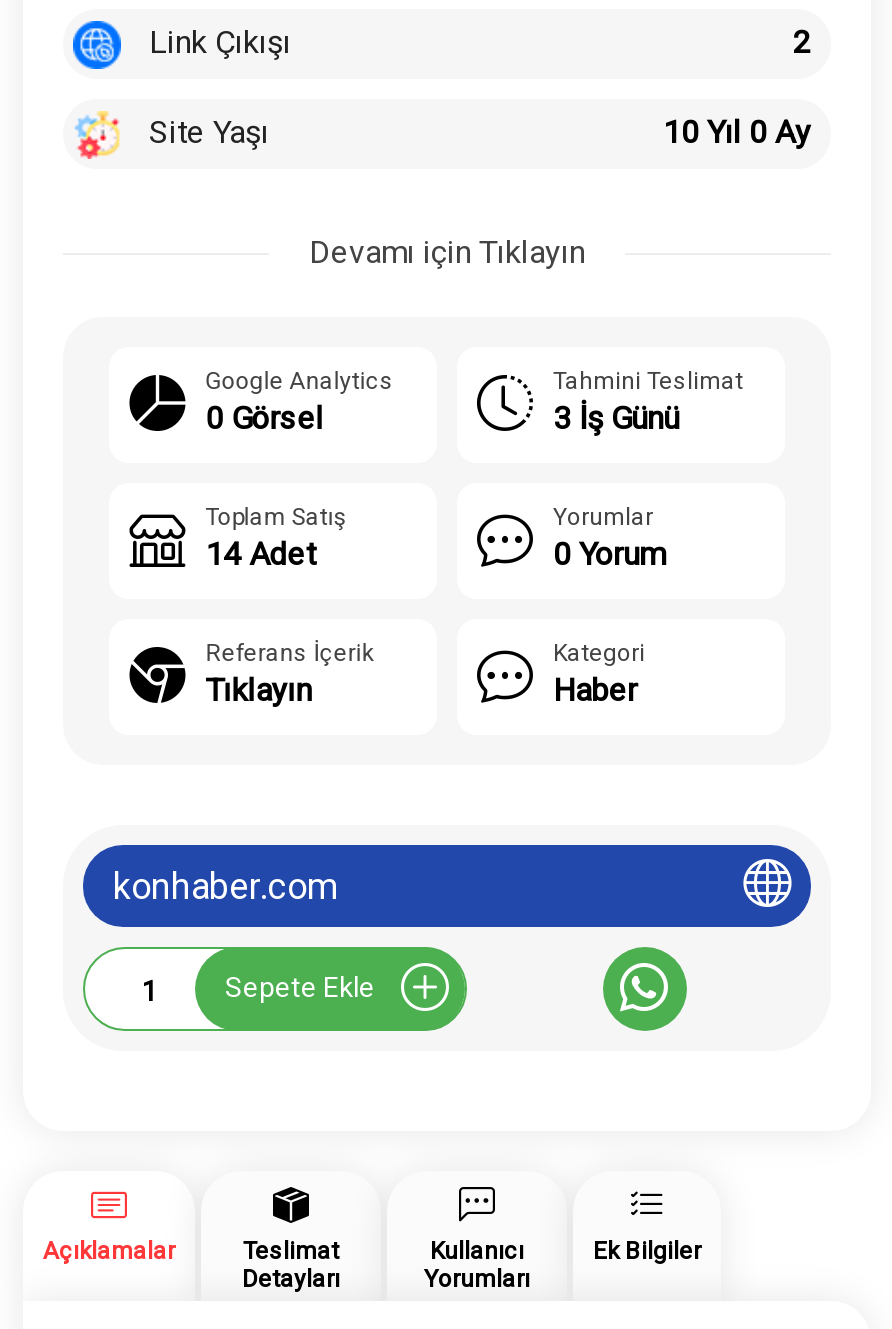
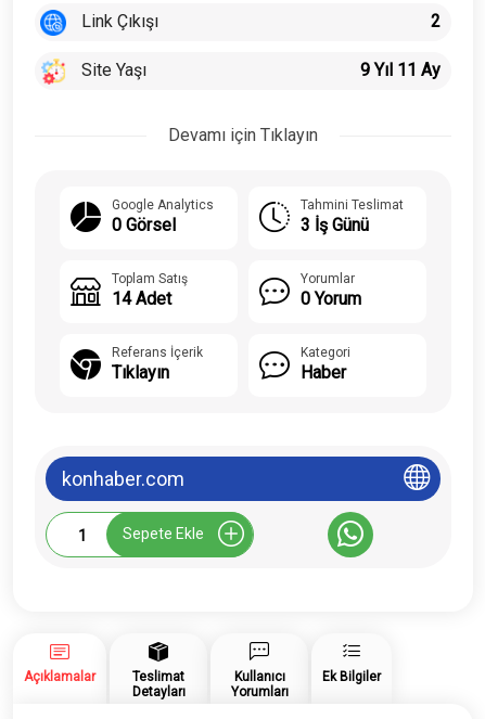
- 10 Yıl 0 Ay
+ 9 Yıl 11 Ay
